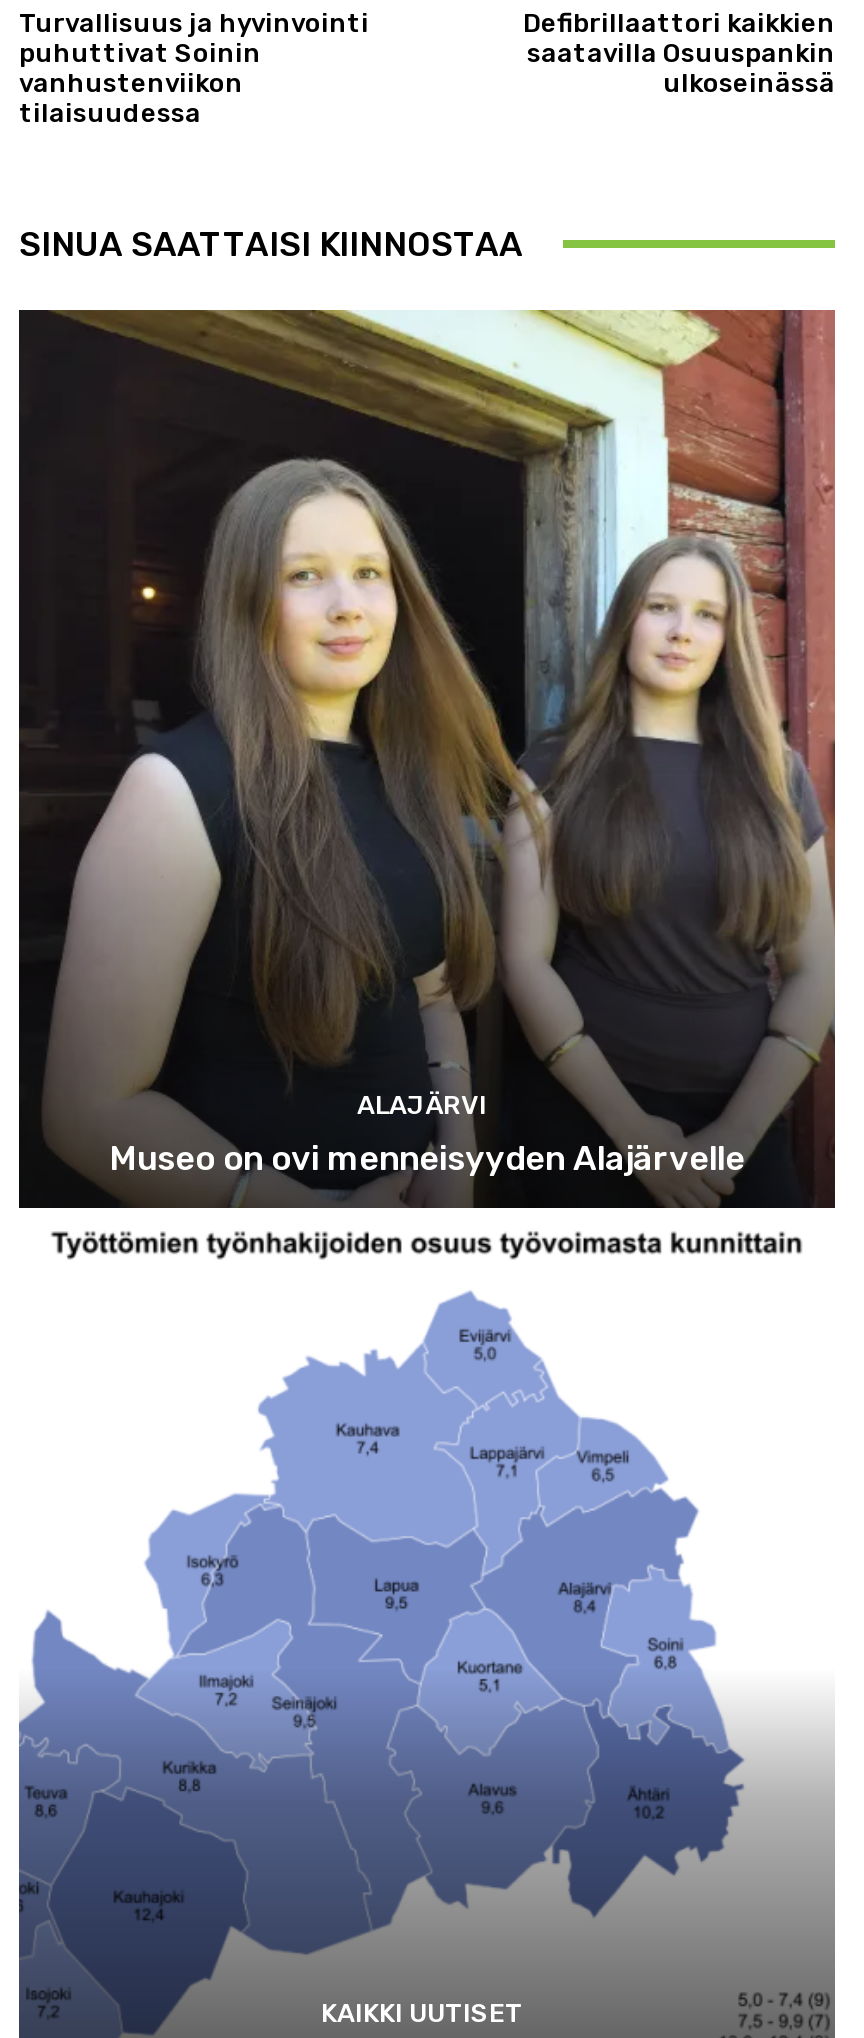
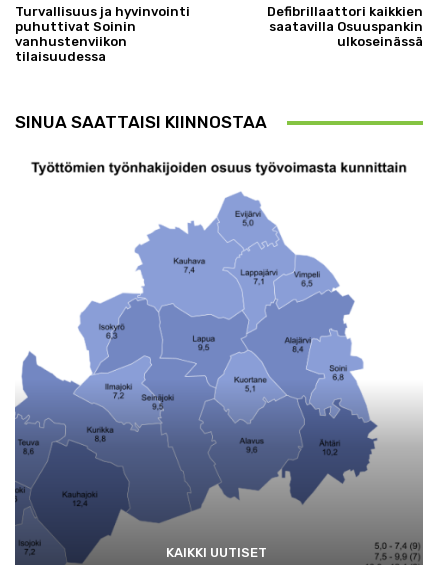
- [image]
- ALAJÄRVI
- Museo on ovi menneisyyden Alajärvelle
